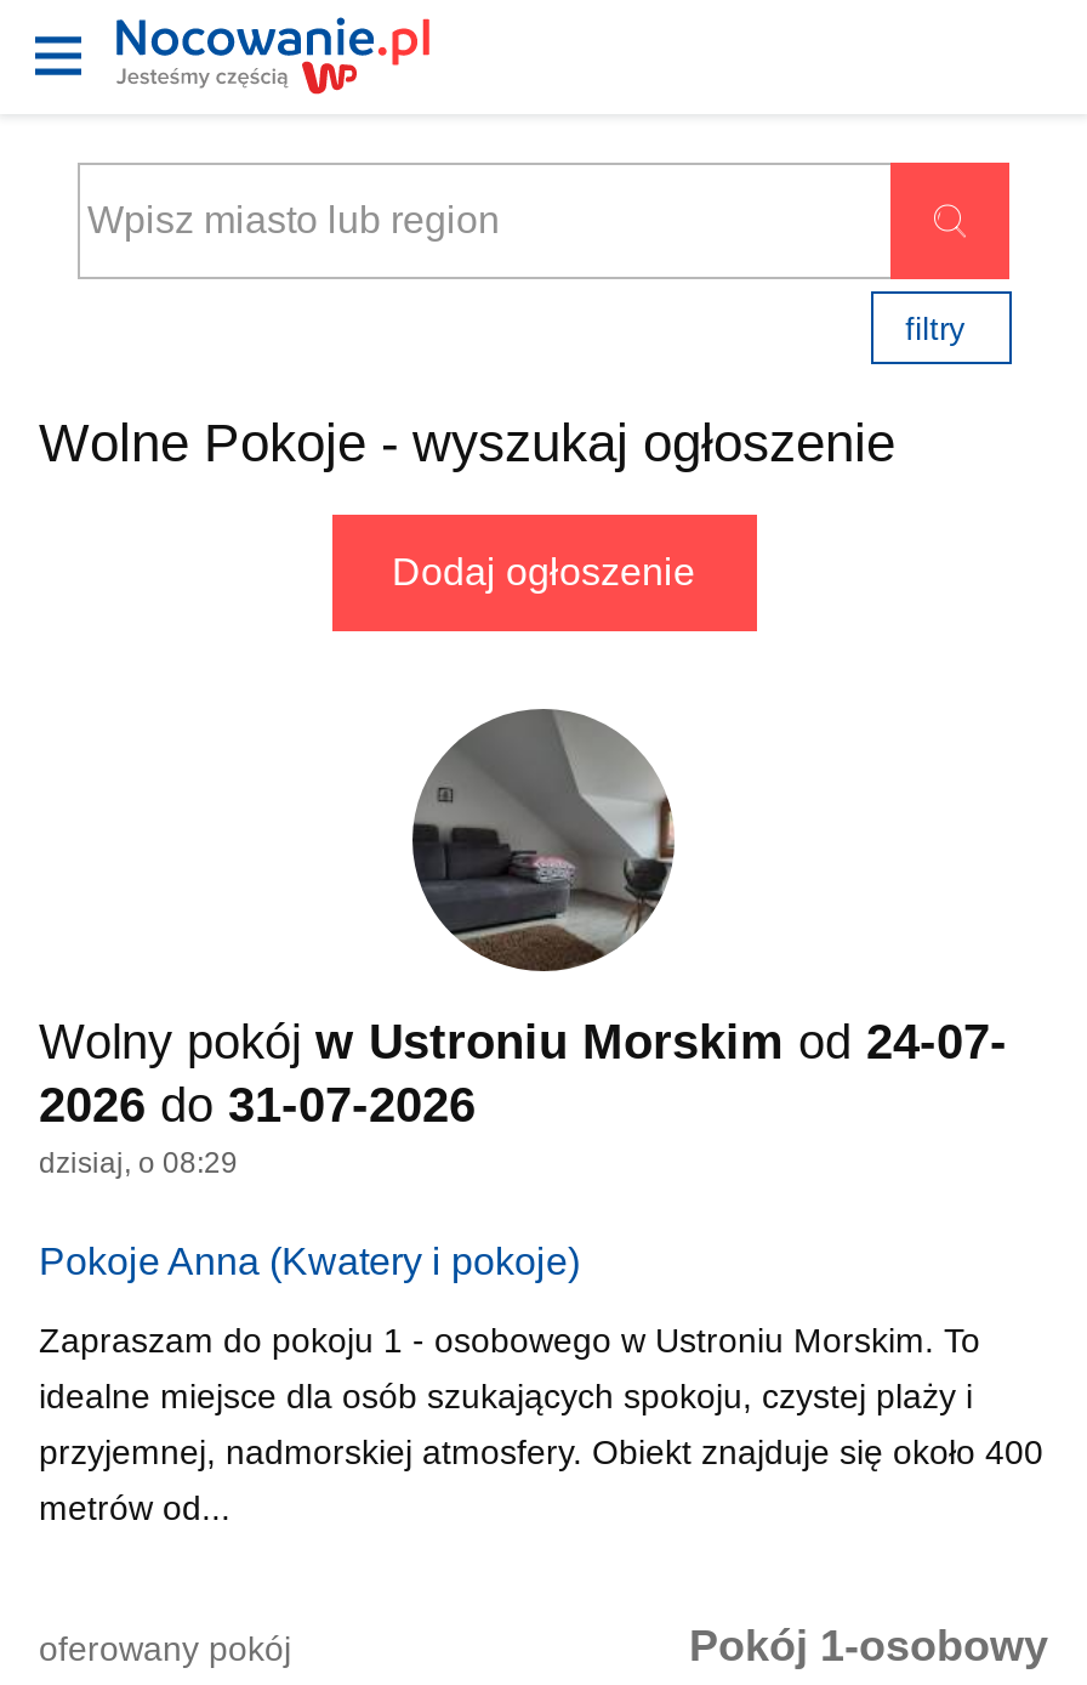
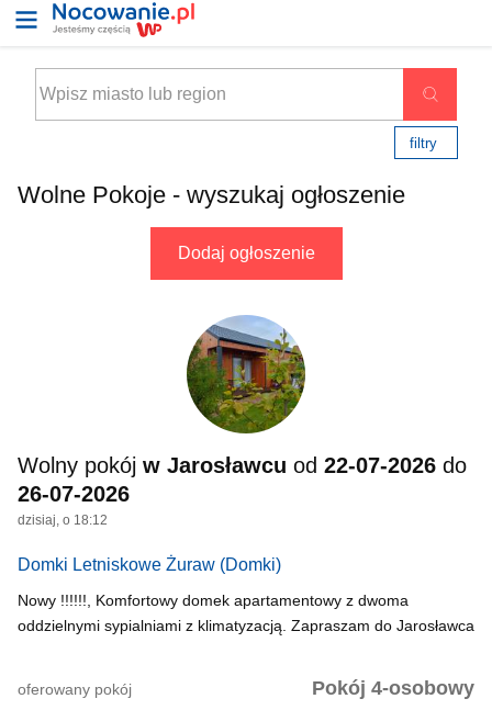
- [image]
+ [image]

- Wolny pokój w Ustroniu Morskim od 24-07-
- 2026 do 31-07-2026
- dzisiaj, o 08:29
+ Wolny pokój w Jarosławcu od 22-07-2026 do
+ 26-07-2026
+ dzisiaj, o 18:12

- Pokoje Anna (Kwatery i pokoje)
+ Domki Letniskowe Żuraw (Domki)

- Zapraszam do pokoju 1 - osobowego w Ustroniu Morskim. To
- idealne miejsce dla osób szukających spokoju, czystej plaży i
- przyjemnej, nadmorskiej atmosfery. Obiekt znajduje się około 400
- metrów od...
+ Nowy !!!!!!, Komfortowy domek apartamentowy z dwoma
+ oddzielnymi sypialniami z klimatyzacją. Zapraszam do Jarosławca

- Pokój 1-osobowy
+ Pokój 4-osobowy
